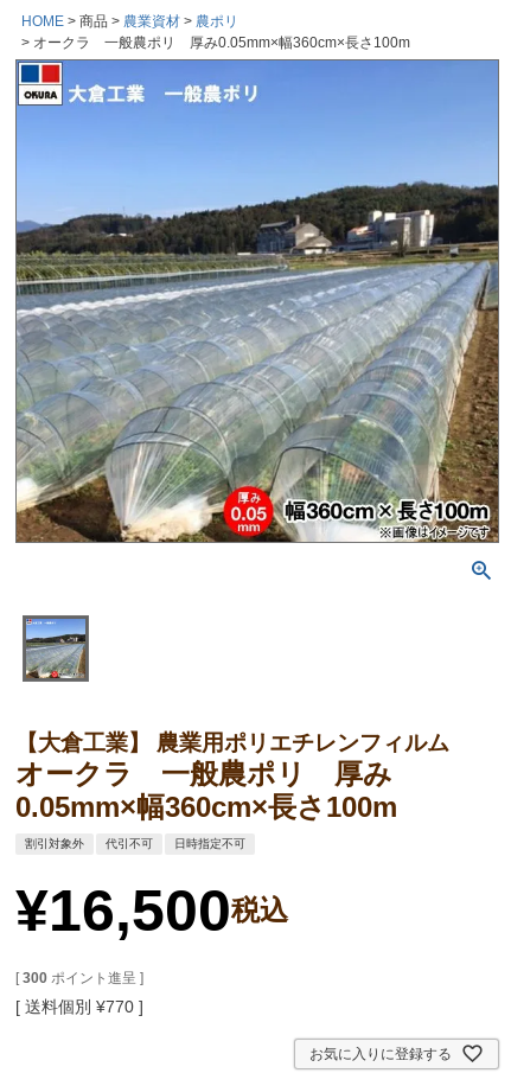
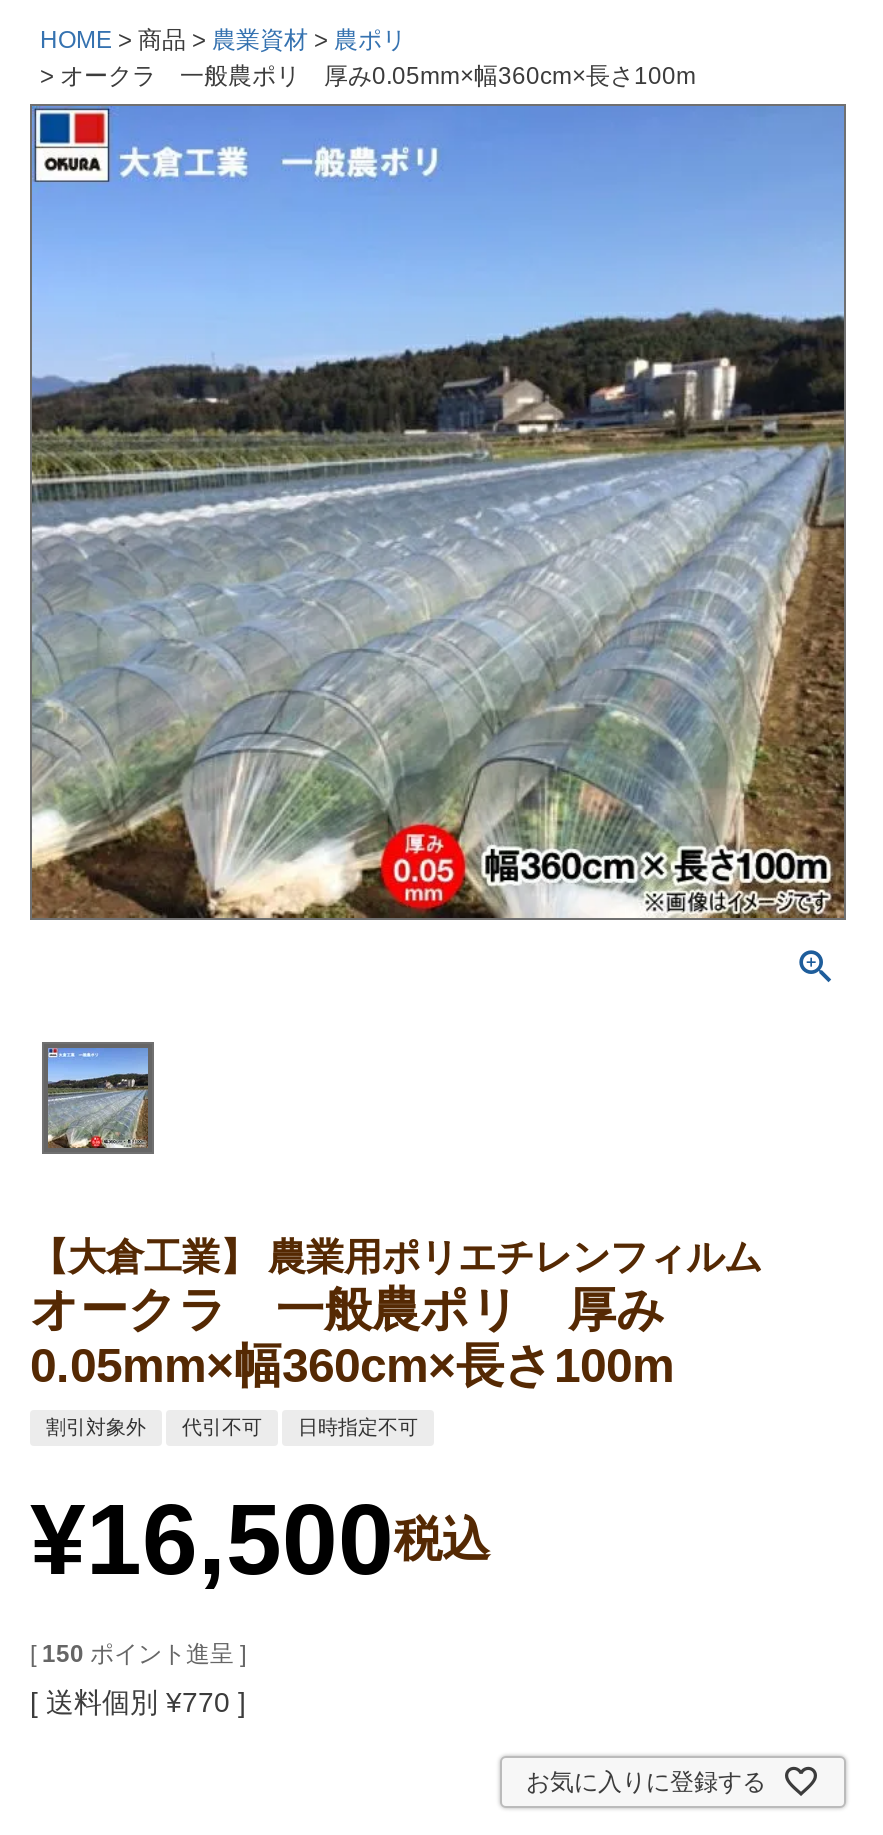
- [ 300 ポイント進呈 ]
+ [ 150 ポイント進呈 ]
